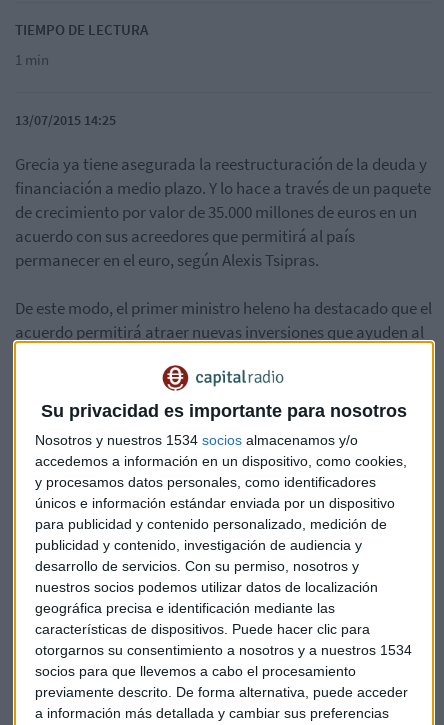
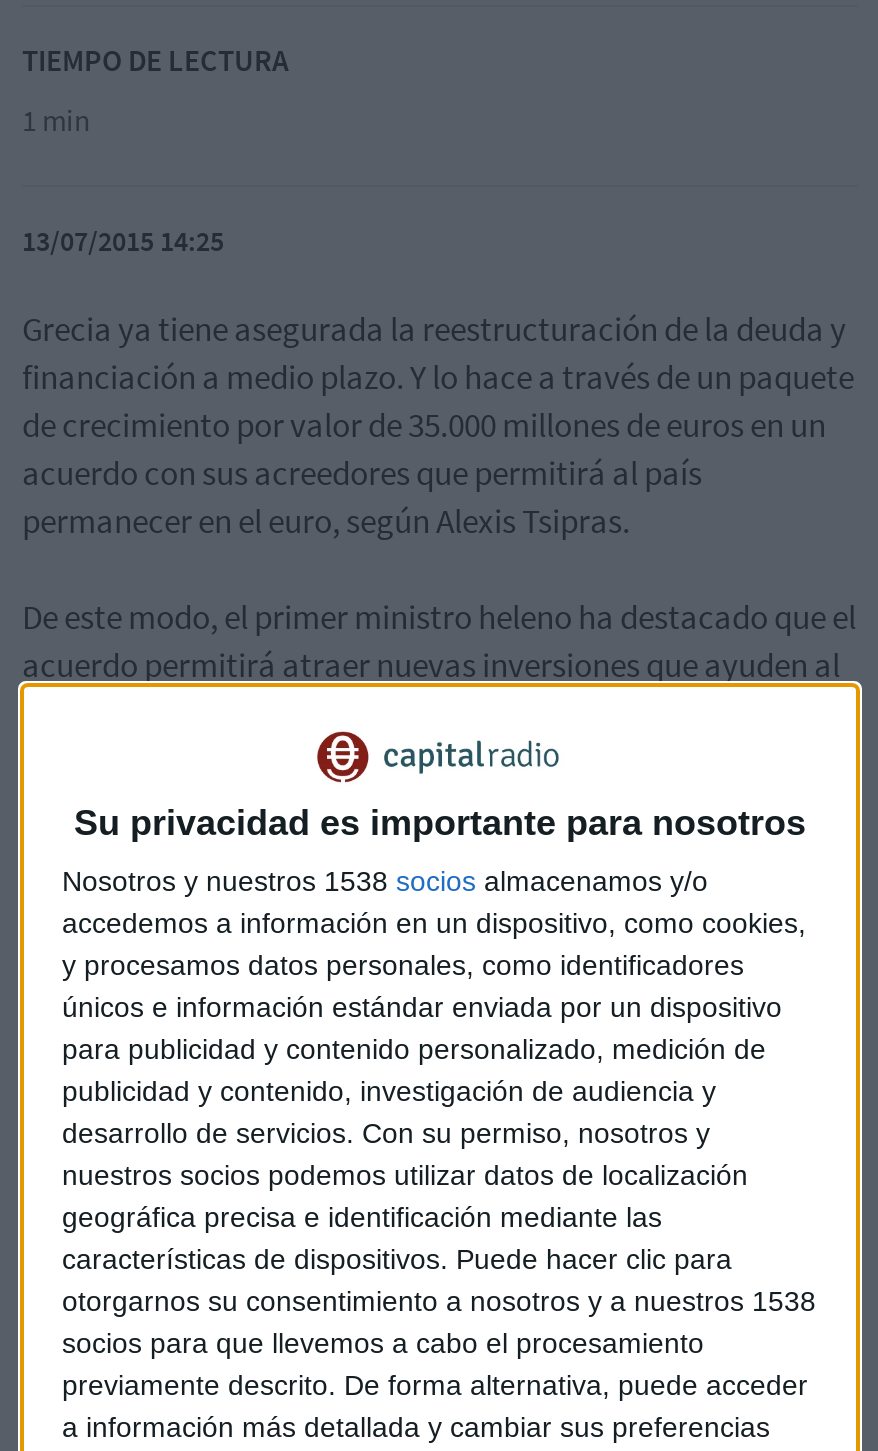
- Nosotros y nuestros 1534 socios almacenamos y/o
+ Nosotros y nuestros 1538 socios almacenamos y/o

- otorgarnos su consentimiento a nosotros y a nuestros 1534
+ otorgarnos su consentimiento a nosotros y a nuestros 1538
